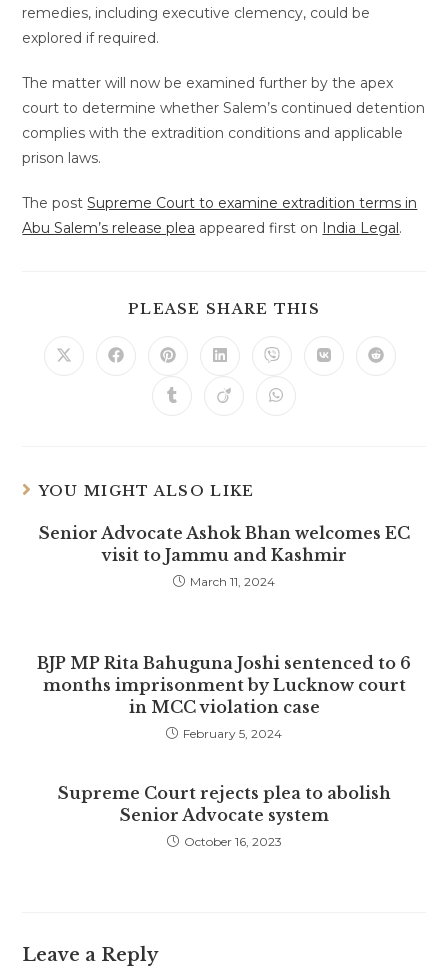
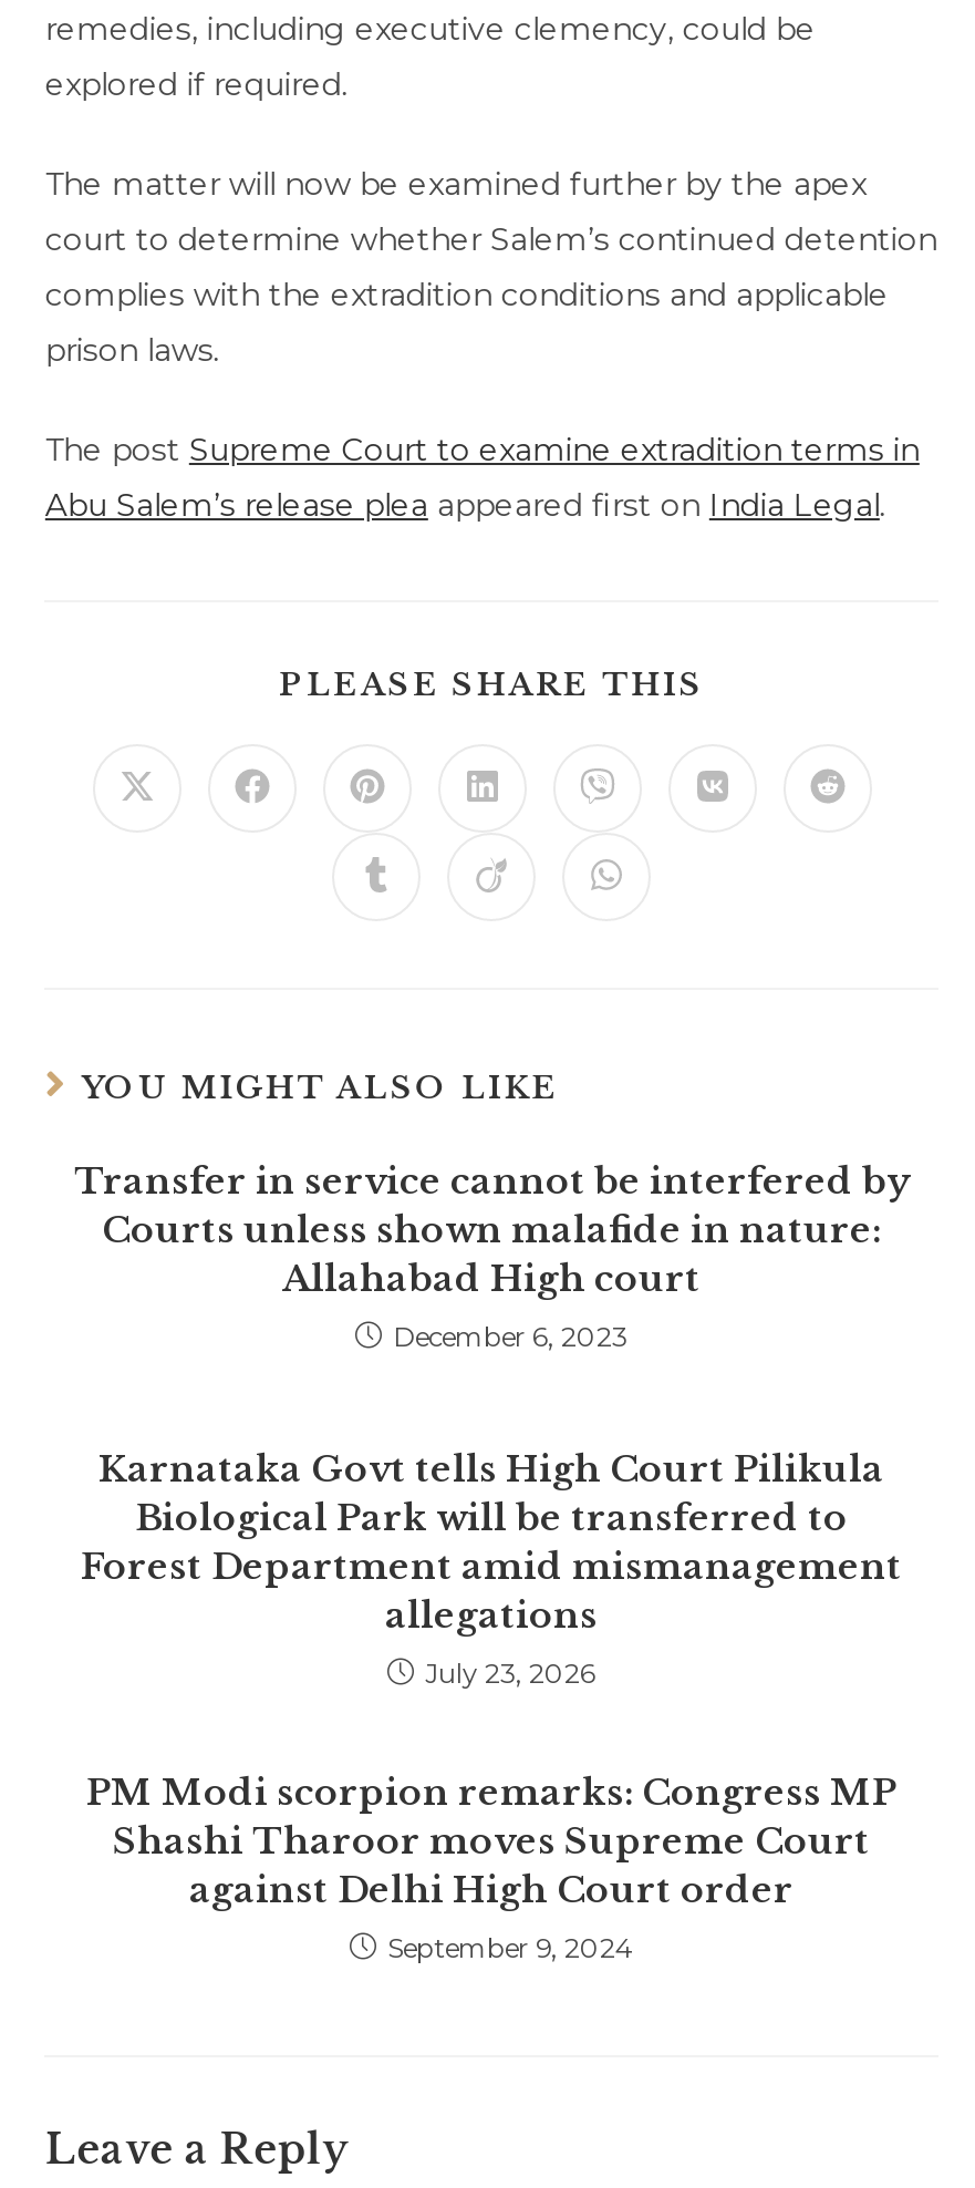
- Senior Advocate Ashok Bhan welcomes EC
- visit to Jammu and Kashmir
- March 11, 2024
+ Transfer in service cannot be interfered by
+ Courts unless shown malafide in nature:
+ Allahabad High court
+ December 6, 2023

- BJP MP Rita Bahuguna Joshi sentenced to 6
- months imprisonment by Lucknow court
- in MCC violation case
- February 5, 2024
+ Karnataka Govt tells High Court Pilikula
+ Biological Park will be transferred to
+ Forest Department amid mismanagement
+ allegations
+ July 23, 2026

- Supreme Court rejects plea to abolish
- Senior Advocate system
- October 16, 2023
+ PM Modi scorpion remarks: Congress MP
+ Shashi Tharoor moves Supreme Court
+ against Delhi High Court order
+ September 9, 2024
